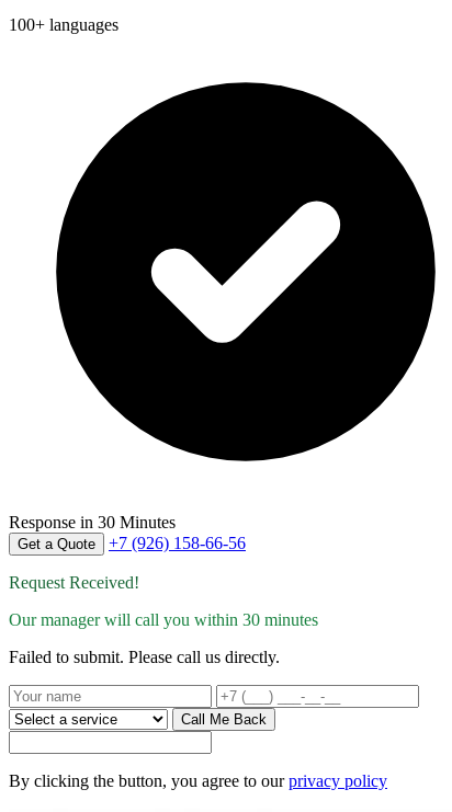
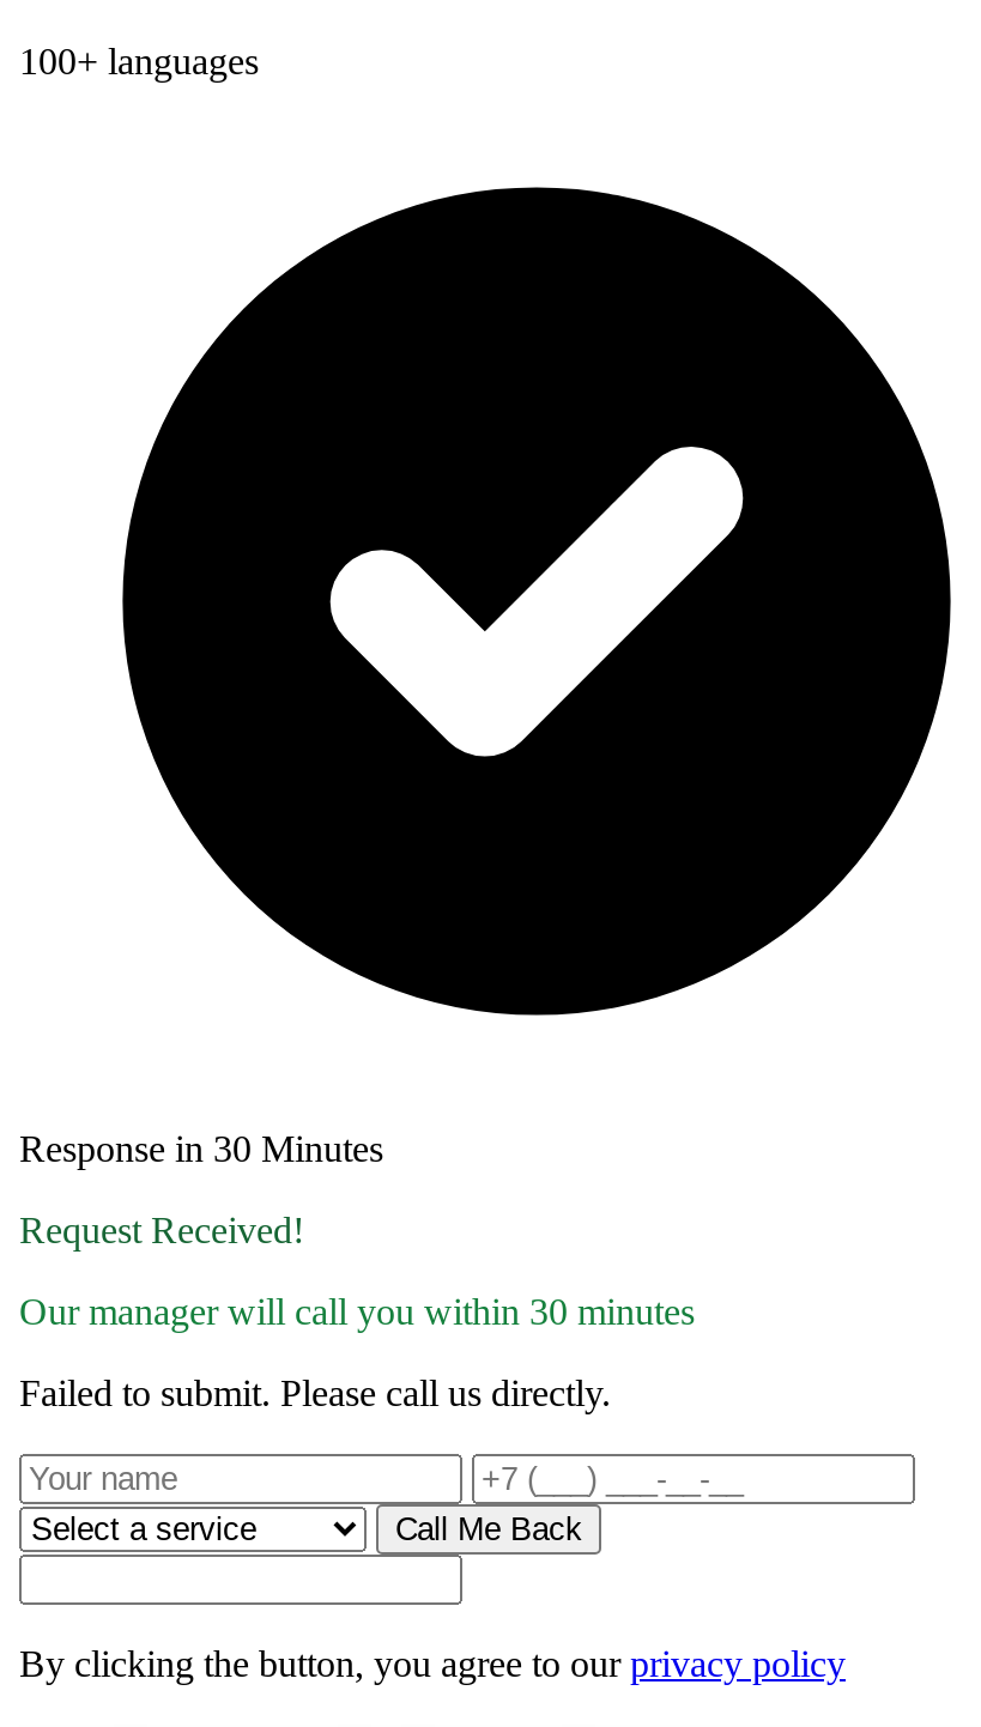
- Get a Quote
- +7 (926) 158-66-56
